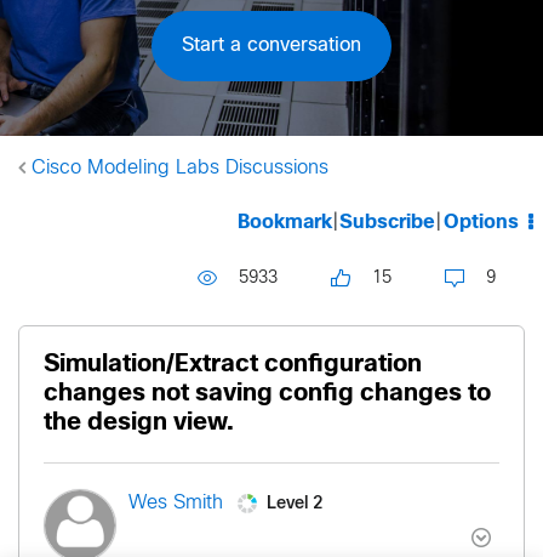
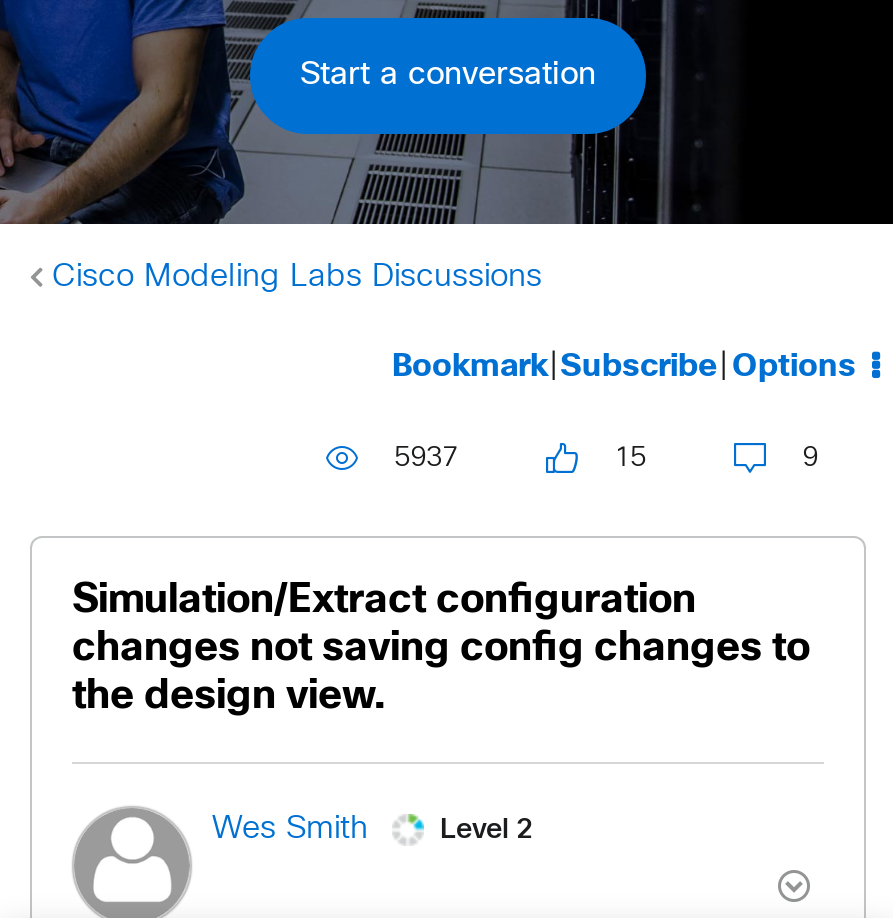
- 5933
+ 5937
